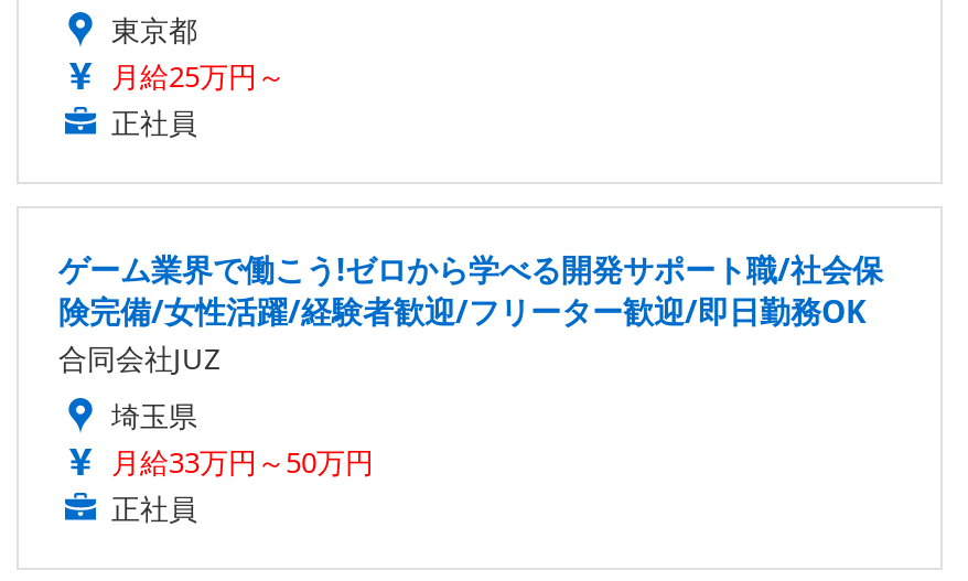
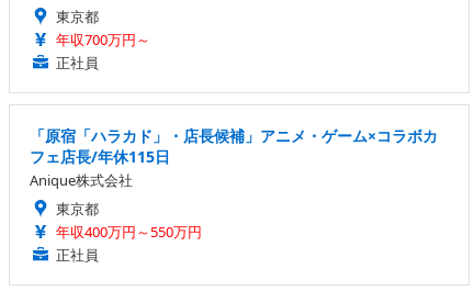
- 月給25万円～
+ 年収700万円～

- ゲーム業界で働こう!ゼロから学べる開発サポート職/社会保
- 険完備/女性活躍/経験者歓迎/フリーター歓迎/即日勤務OK
- 合同会社JUZ
- 埼玉県
- 月給33万円～50万円
+ 「原宿「ハラカド」・店長候補」アニメ・ゲーム×コラボカ
+ フェ店長/年休115日
+ Anique株式会社
+ 東京都
+ 年収400万円～550万円
